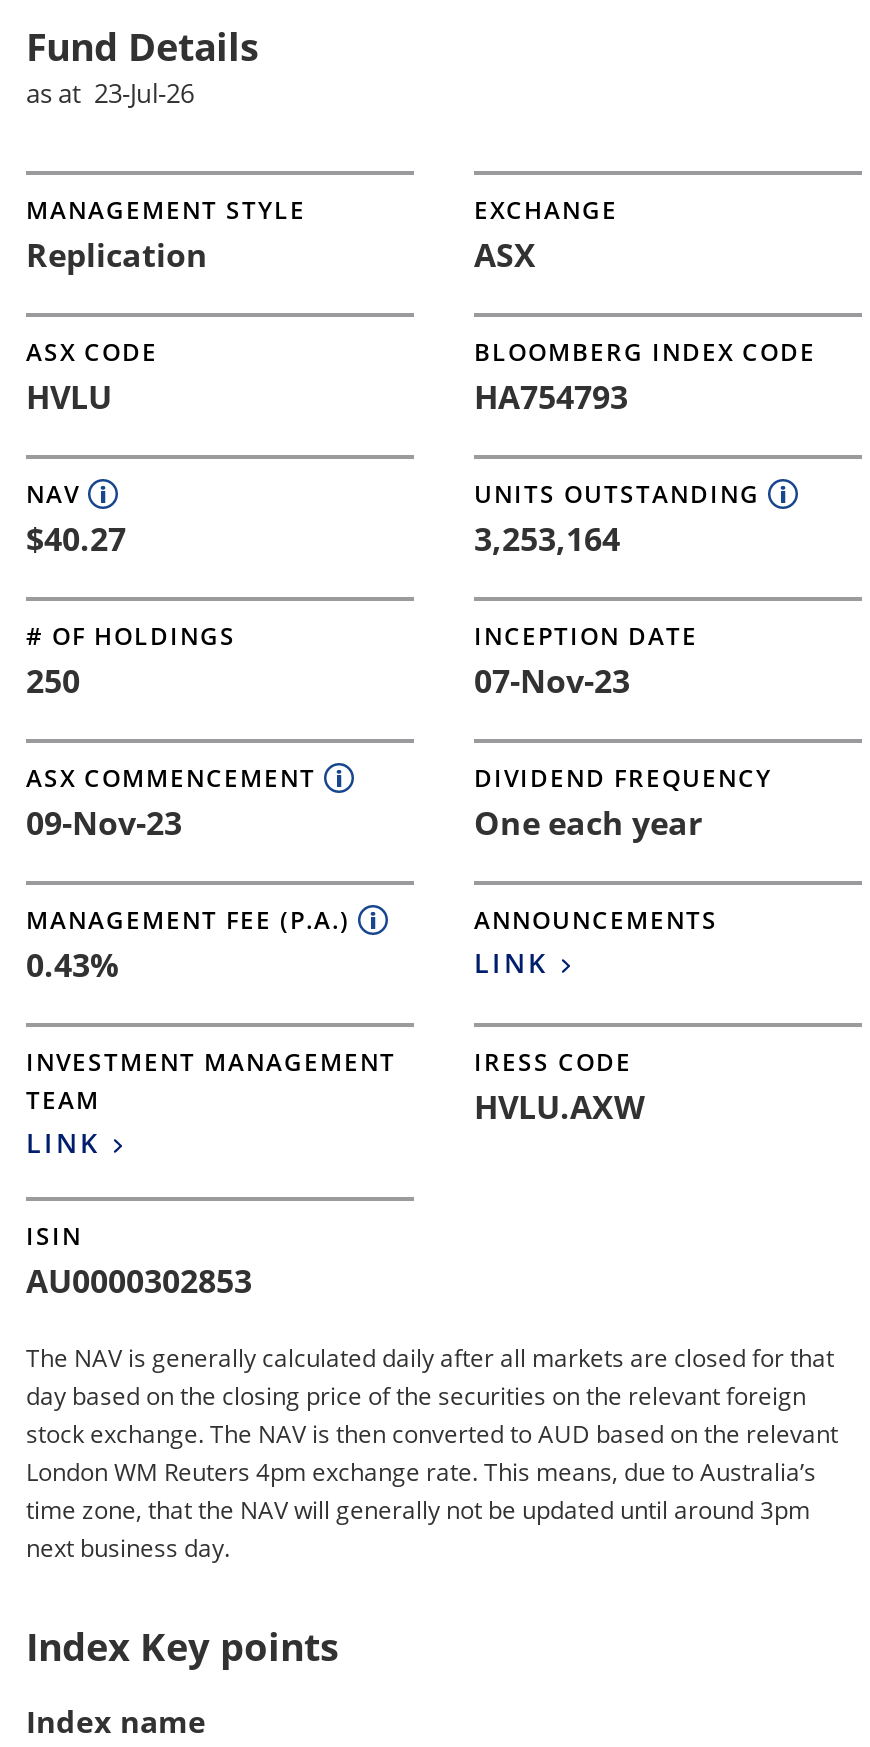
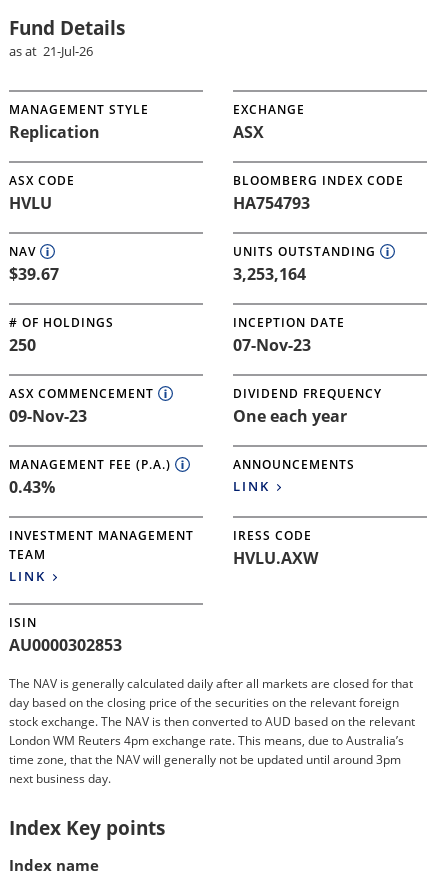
- as at 23-Jul-26
+ as at 21-Jul-26

- $40.27
+ $39.67
